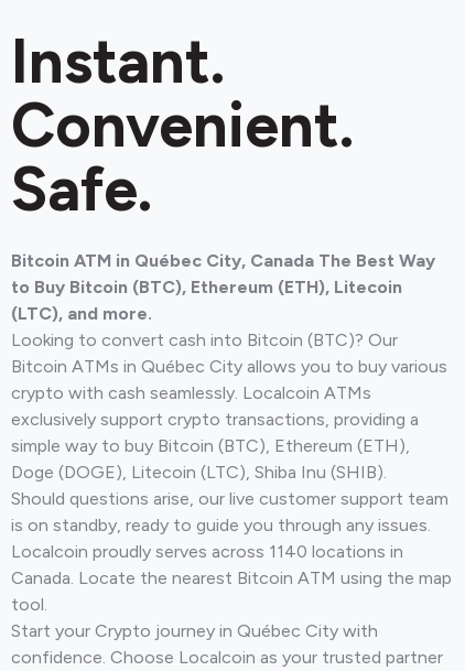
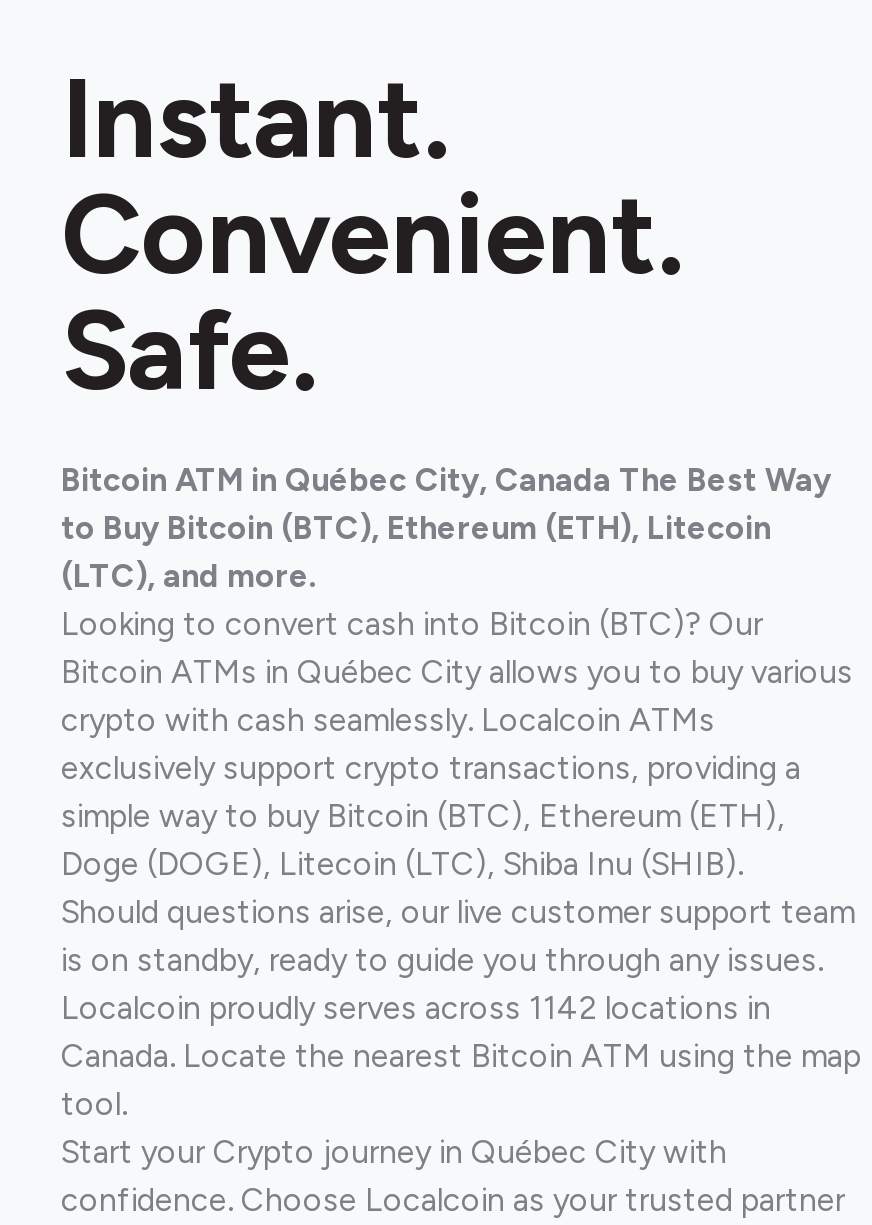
- Localcoin proudly serves across 1140 locations in
+ Localcoin proudly serves across 1142 locations in
